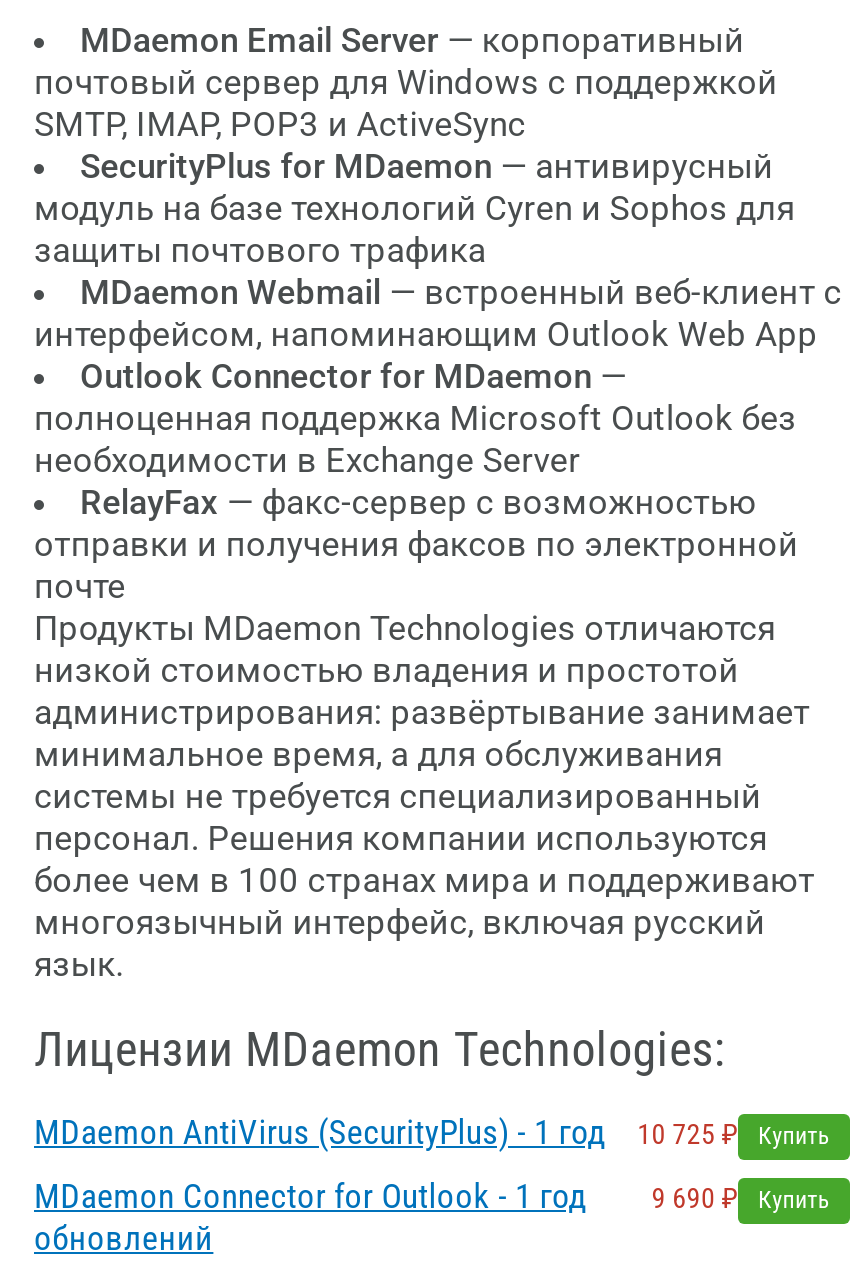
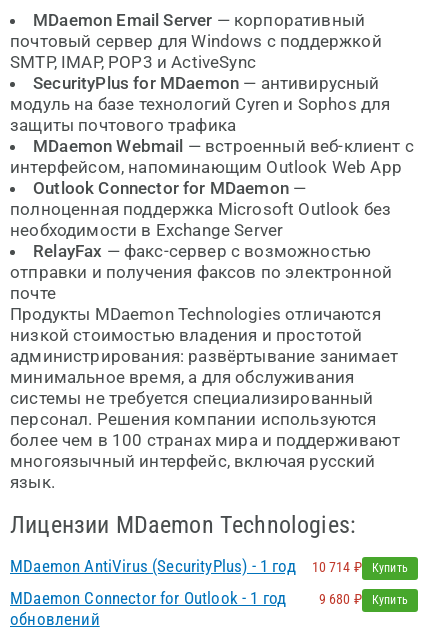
- MDaemon AntiVirus (SecurityPlus) - 1 год 10 725 ₽ Купить
+ MDaemon AntiVirus (SecurityPlus) - 1 год 10 714 ₽ Купить

- 9 690 ₽ Купить
+ 9 680 ₽ Купить
